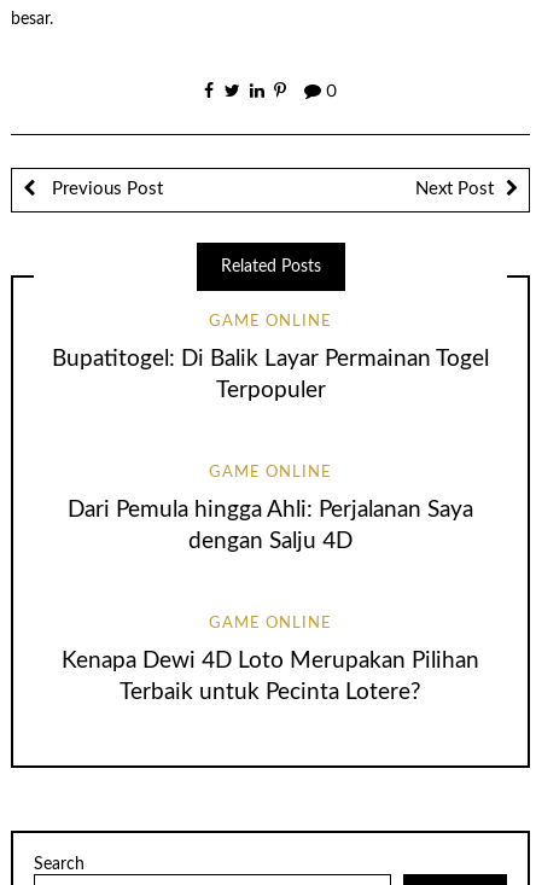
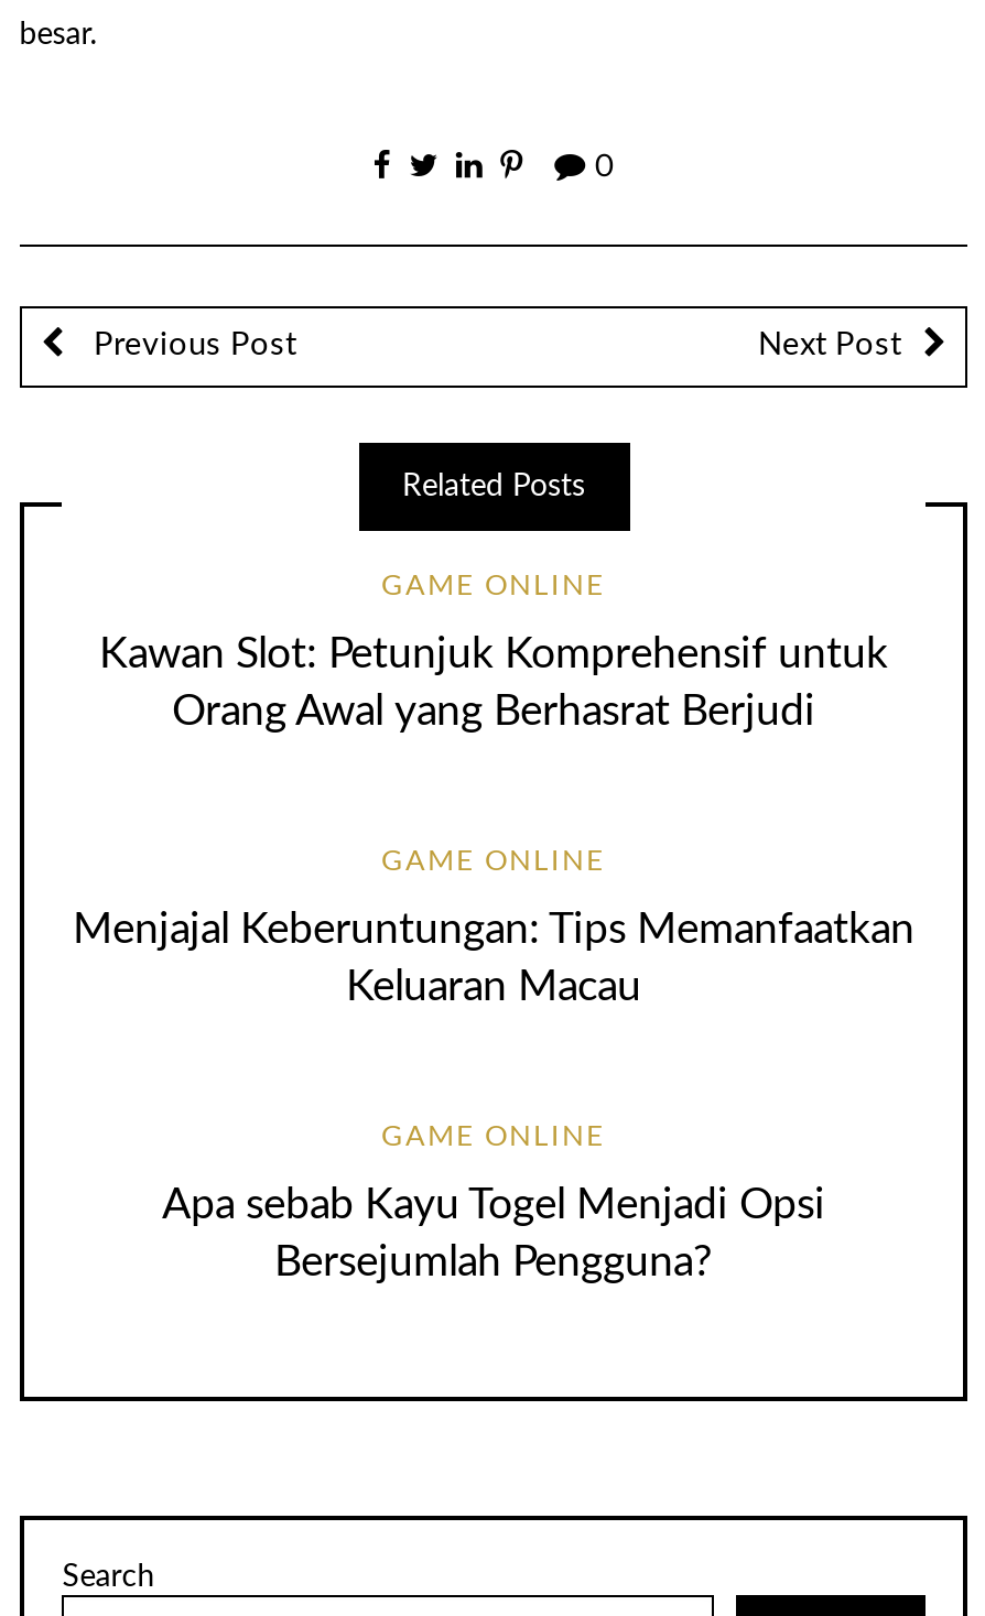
- Bupatitogel: Di Balik Layar Permainan Togel
- Terpopuler
+ Kawan Slot: Petunjuk Komprehensif untuk
+ Orang Awal yang Berhasrat Berjudi

- Dari Pemula hingga Ahli: Perjalanan Saya
- dengan Salju 4D
+ Menjajal Keberuntungan: Tips Memanfaatkan
+ Keluaran Macau

- Kenapa Dewi 4D Loto Merupakan Pilihan
- Terbaik untuk Pecinta Lotere?
+ Apa sebab Kayu Togel Menjadi Opsi
+ Bersejumlah Pengguna?
